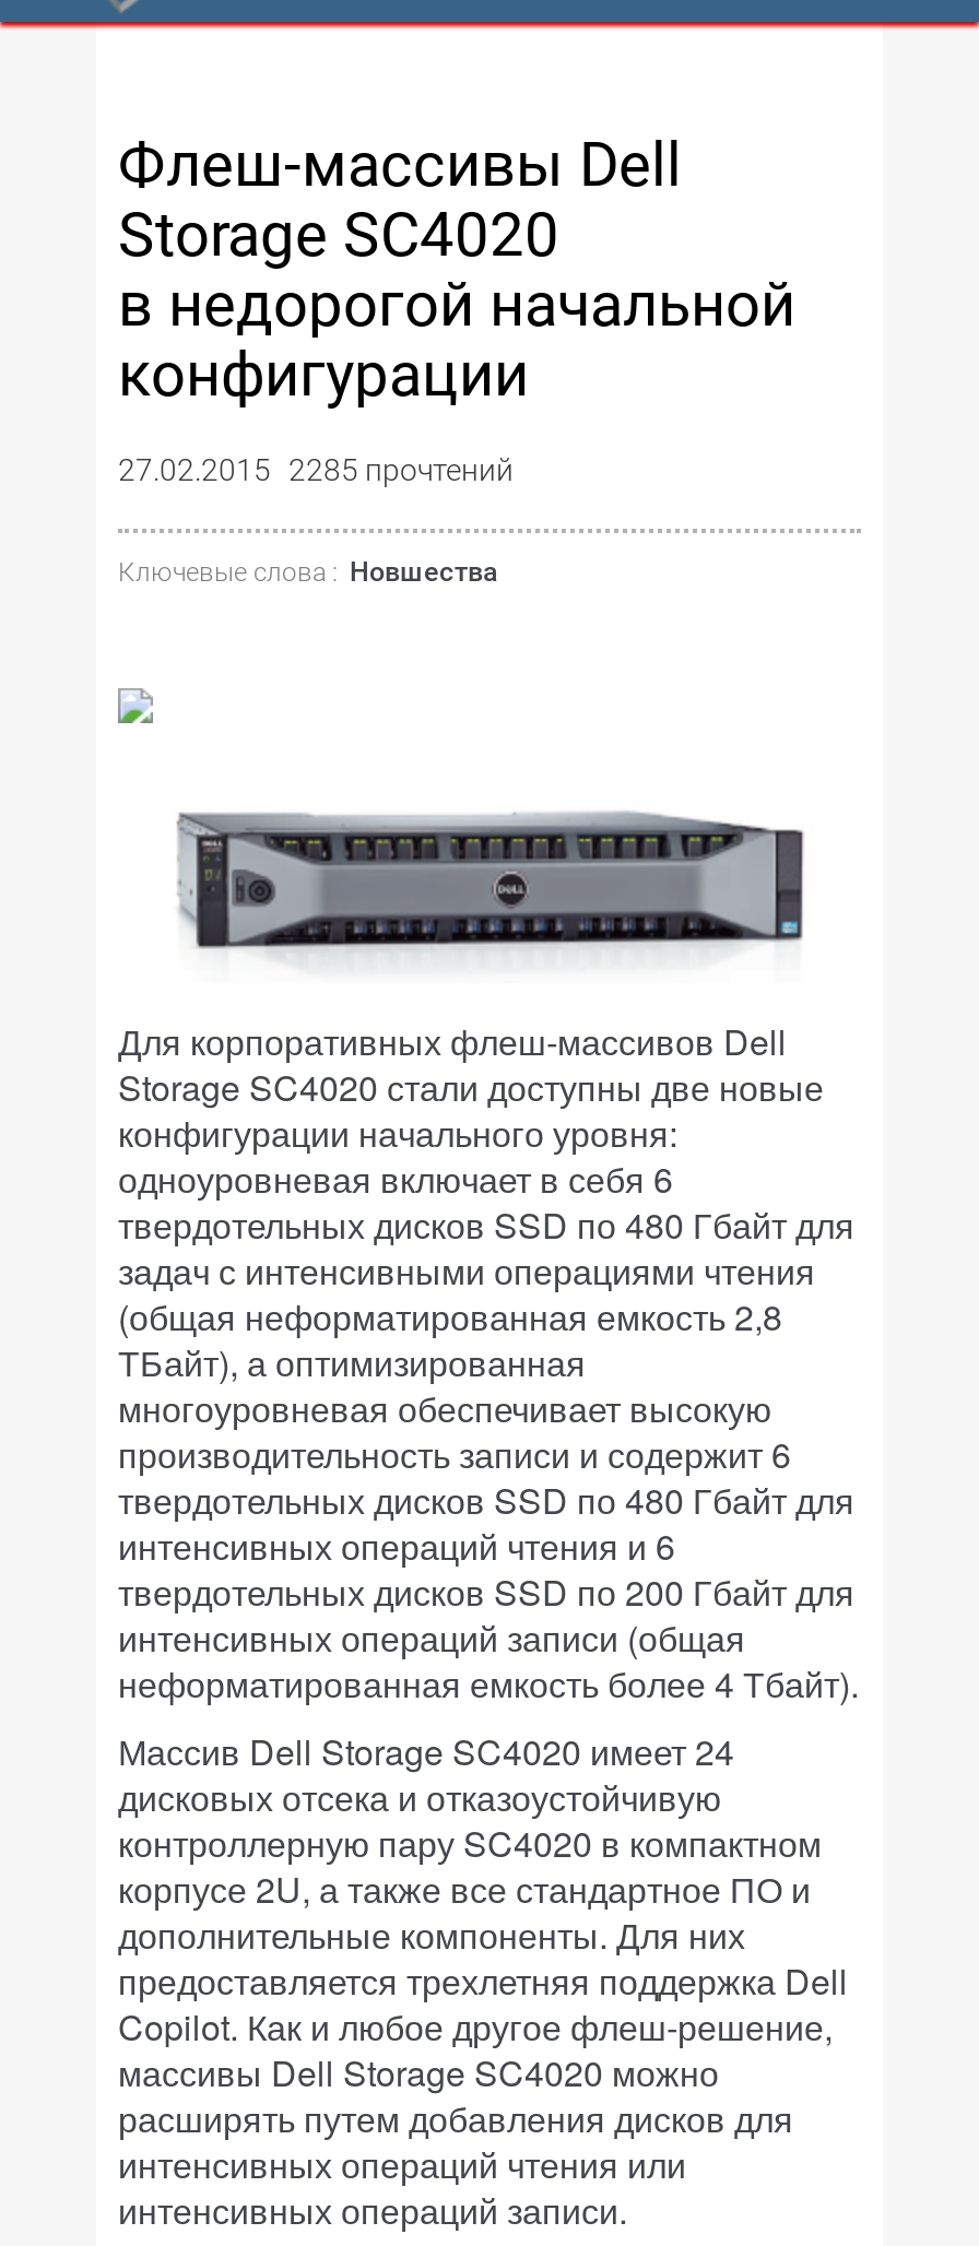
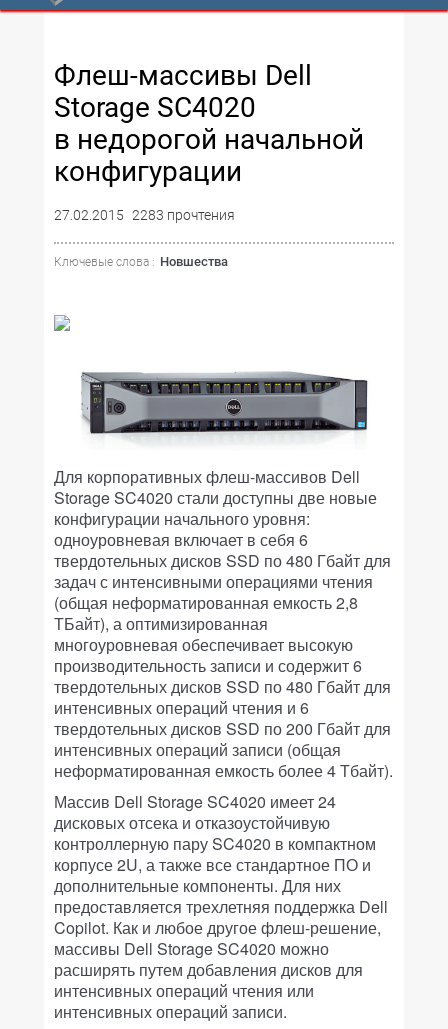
- 27.02.2015 2285 прочтений
+ 27.02.2015 2283 прочтения
